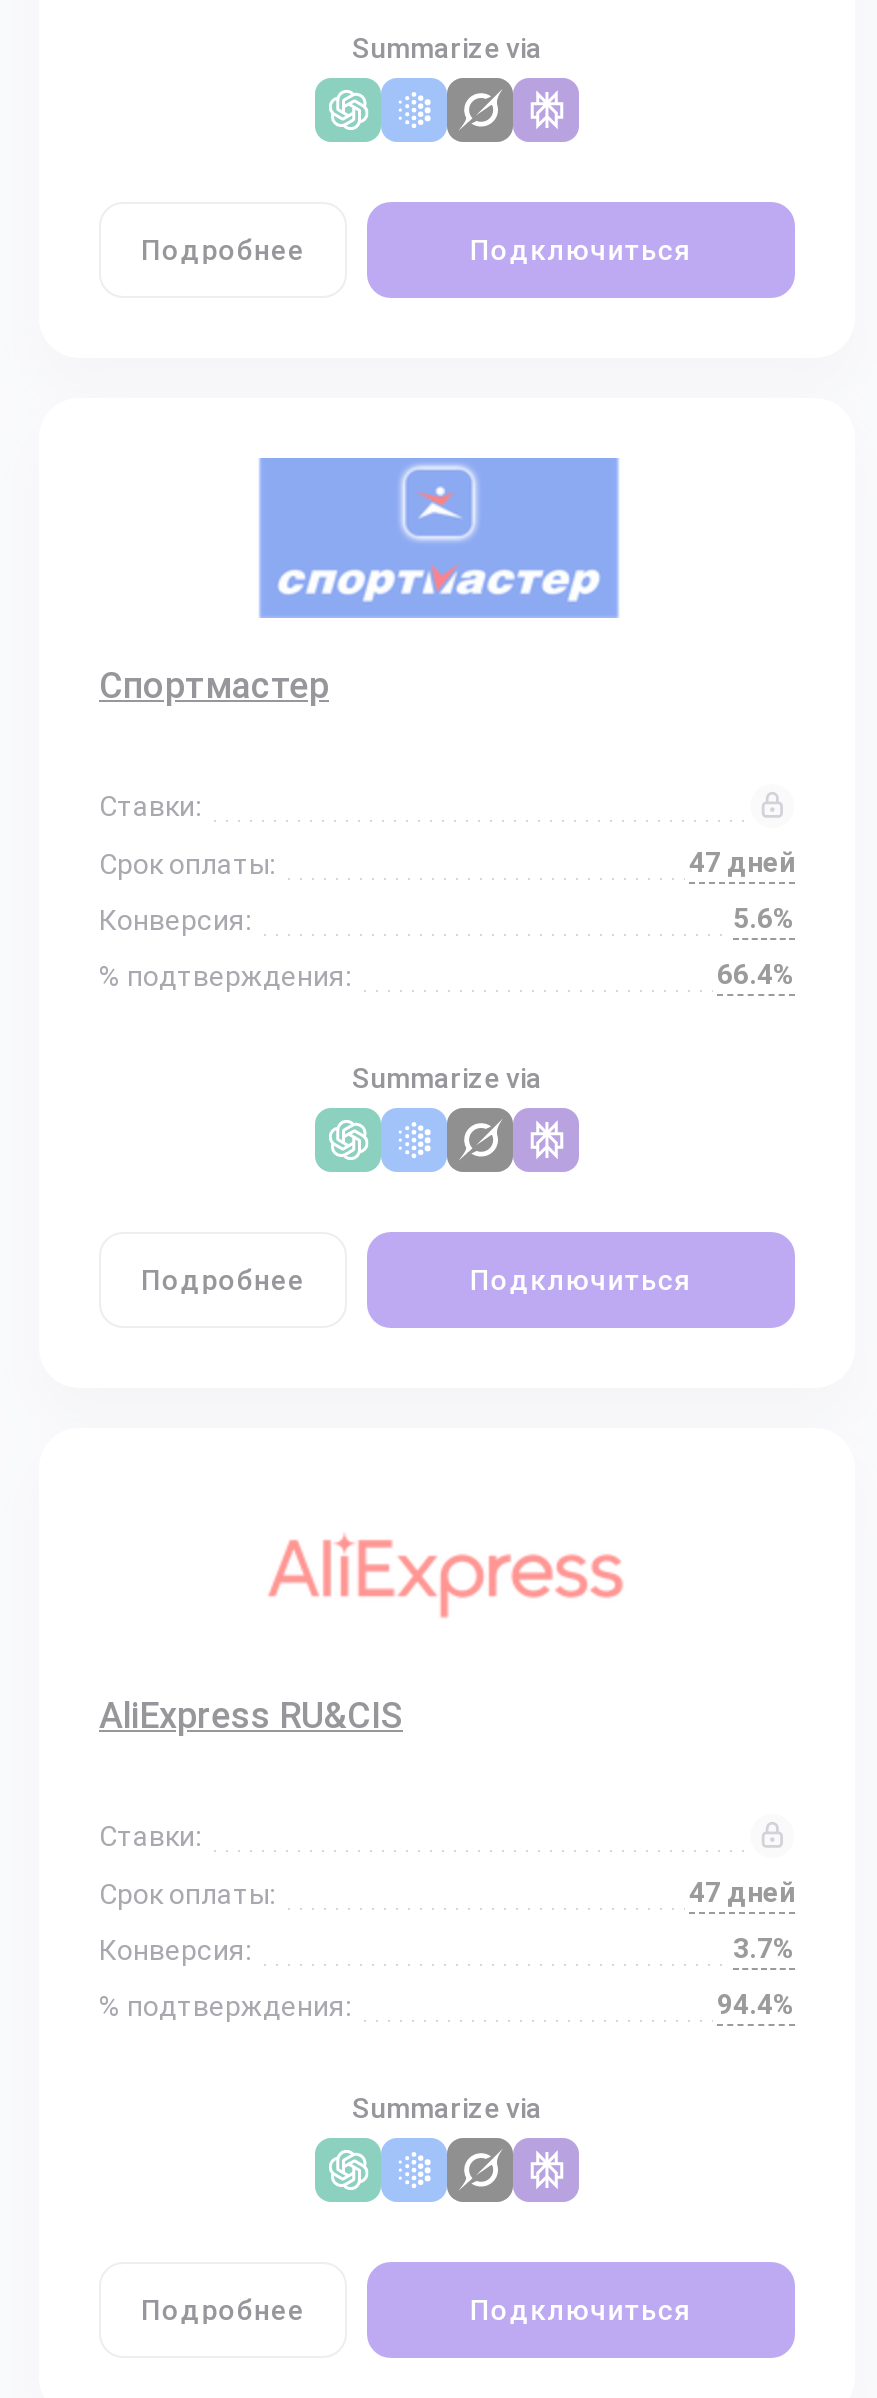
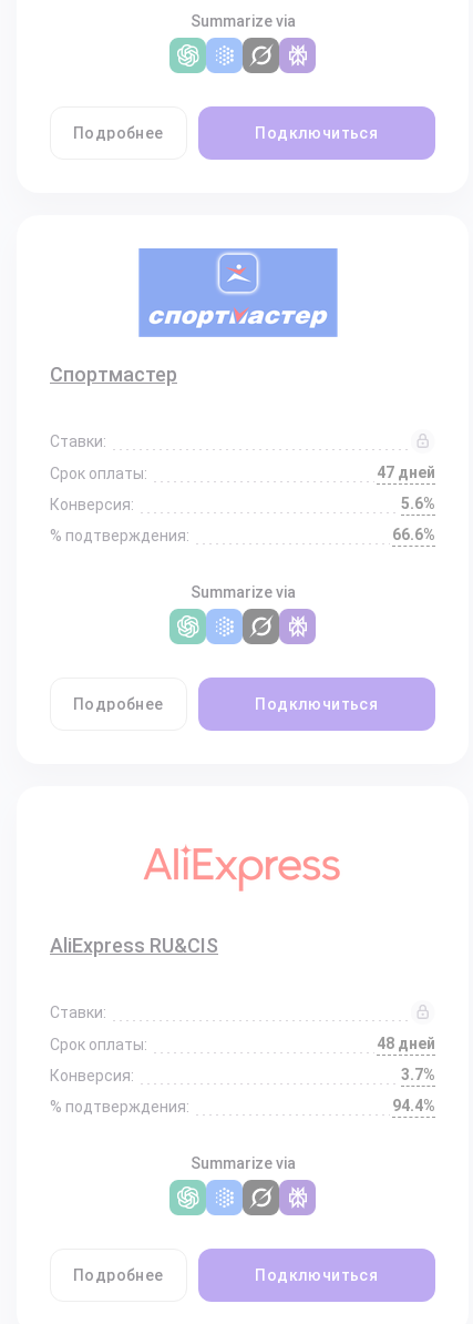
- 66.4%
+ 66.6%

- 47 дней
+ 48 дней
